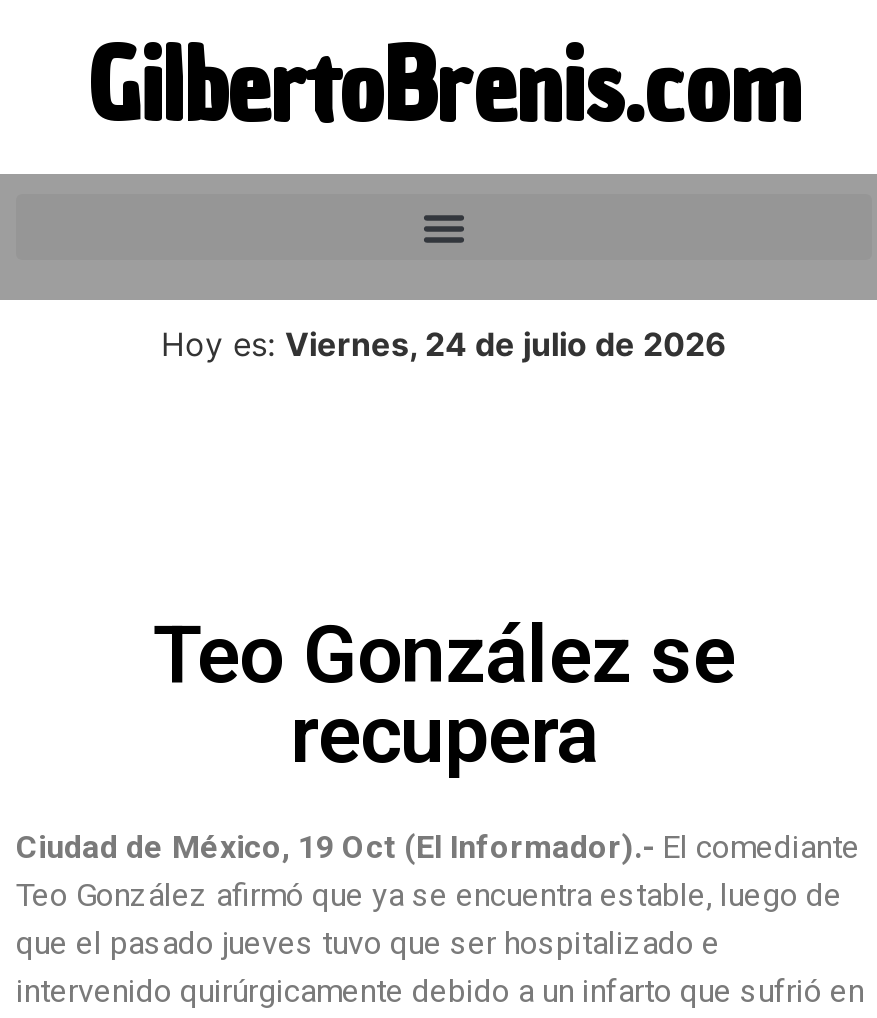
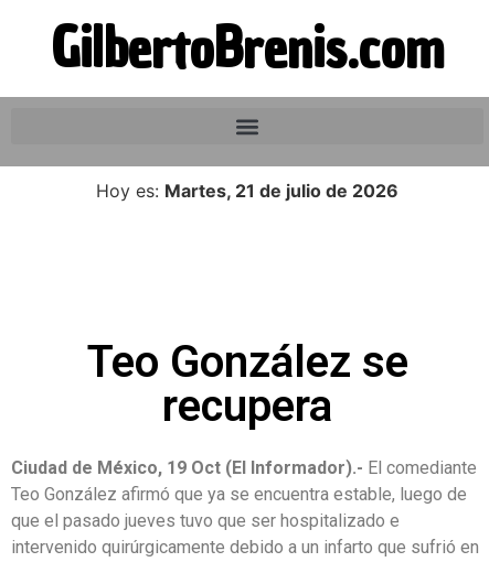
- Hoy es: Viernes, 24 de julio de 2026
+ Hoy es: Martes, 21 de julio de 2026
